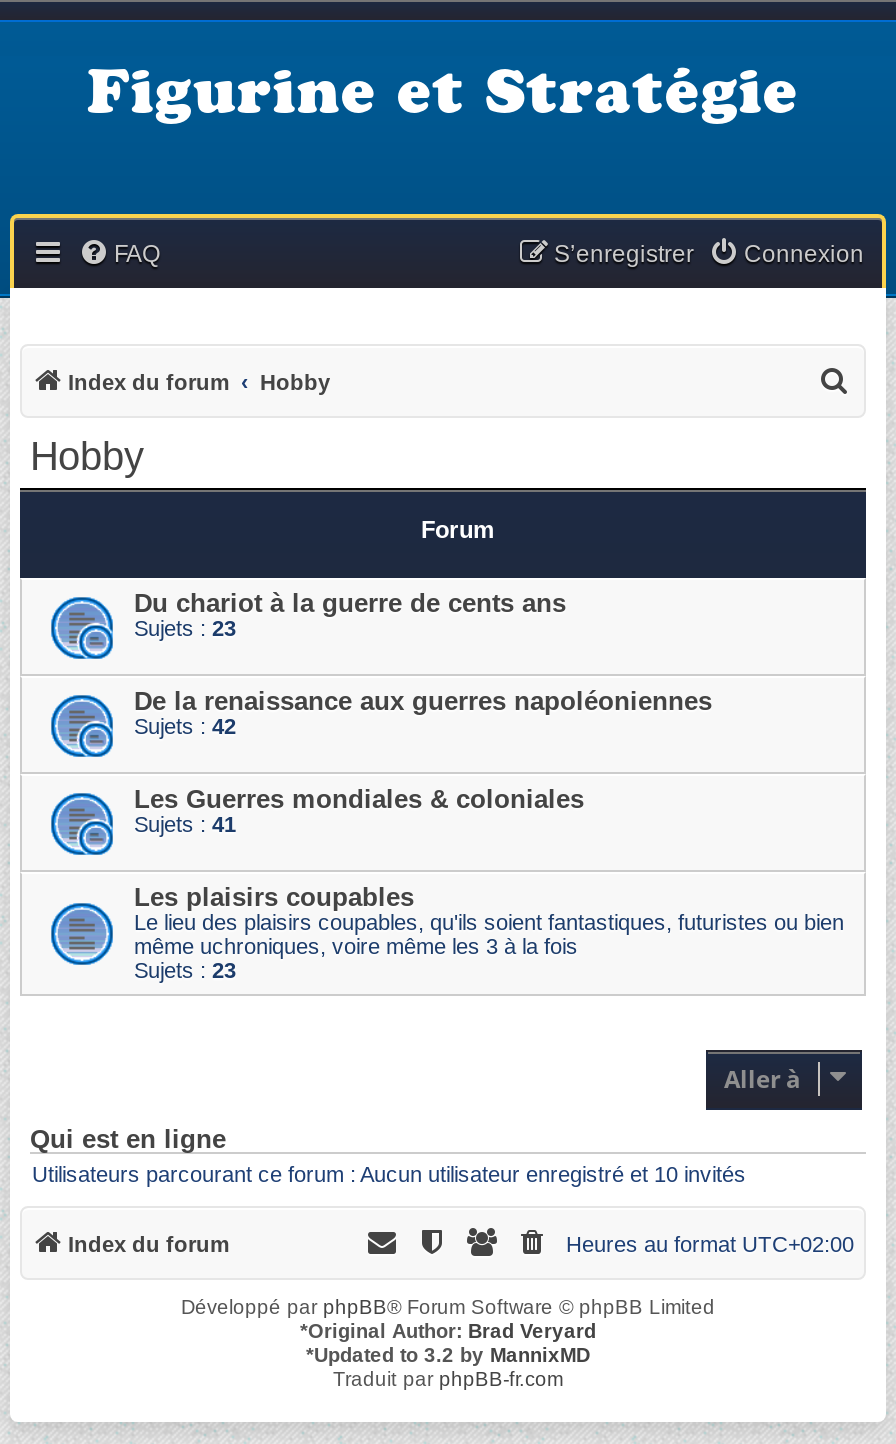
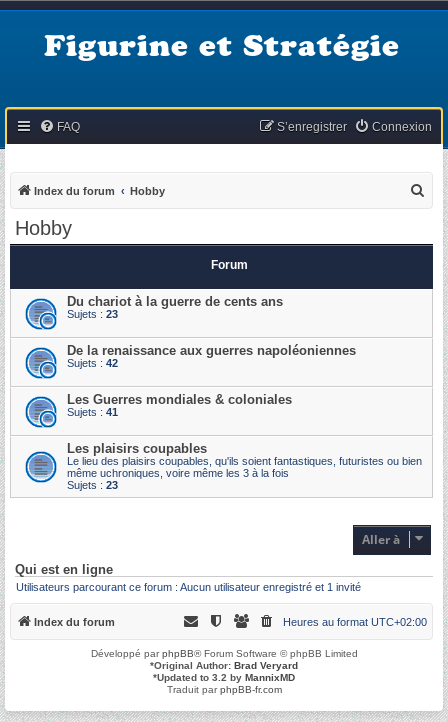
- Utilisateurs parcourant ce forum : Aucun utilisateur enregistré et 10 invités
+ Utilisateurs parcourant ce forum : Aucun utilisateur enregistré et 1 invité
